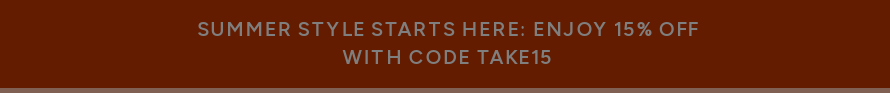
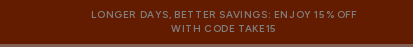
- SUMMER STYLE STARTS HERE: ENJOY 15% OFF
+ LONGER DAYS, BETTER SAVINGS: ENJOY 15% OFF
